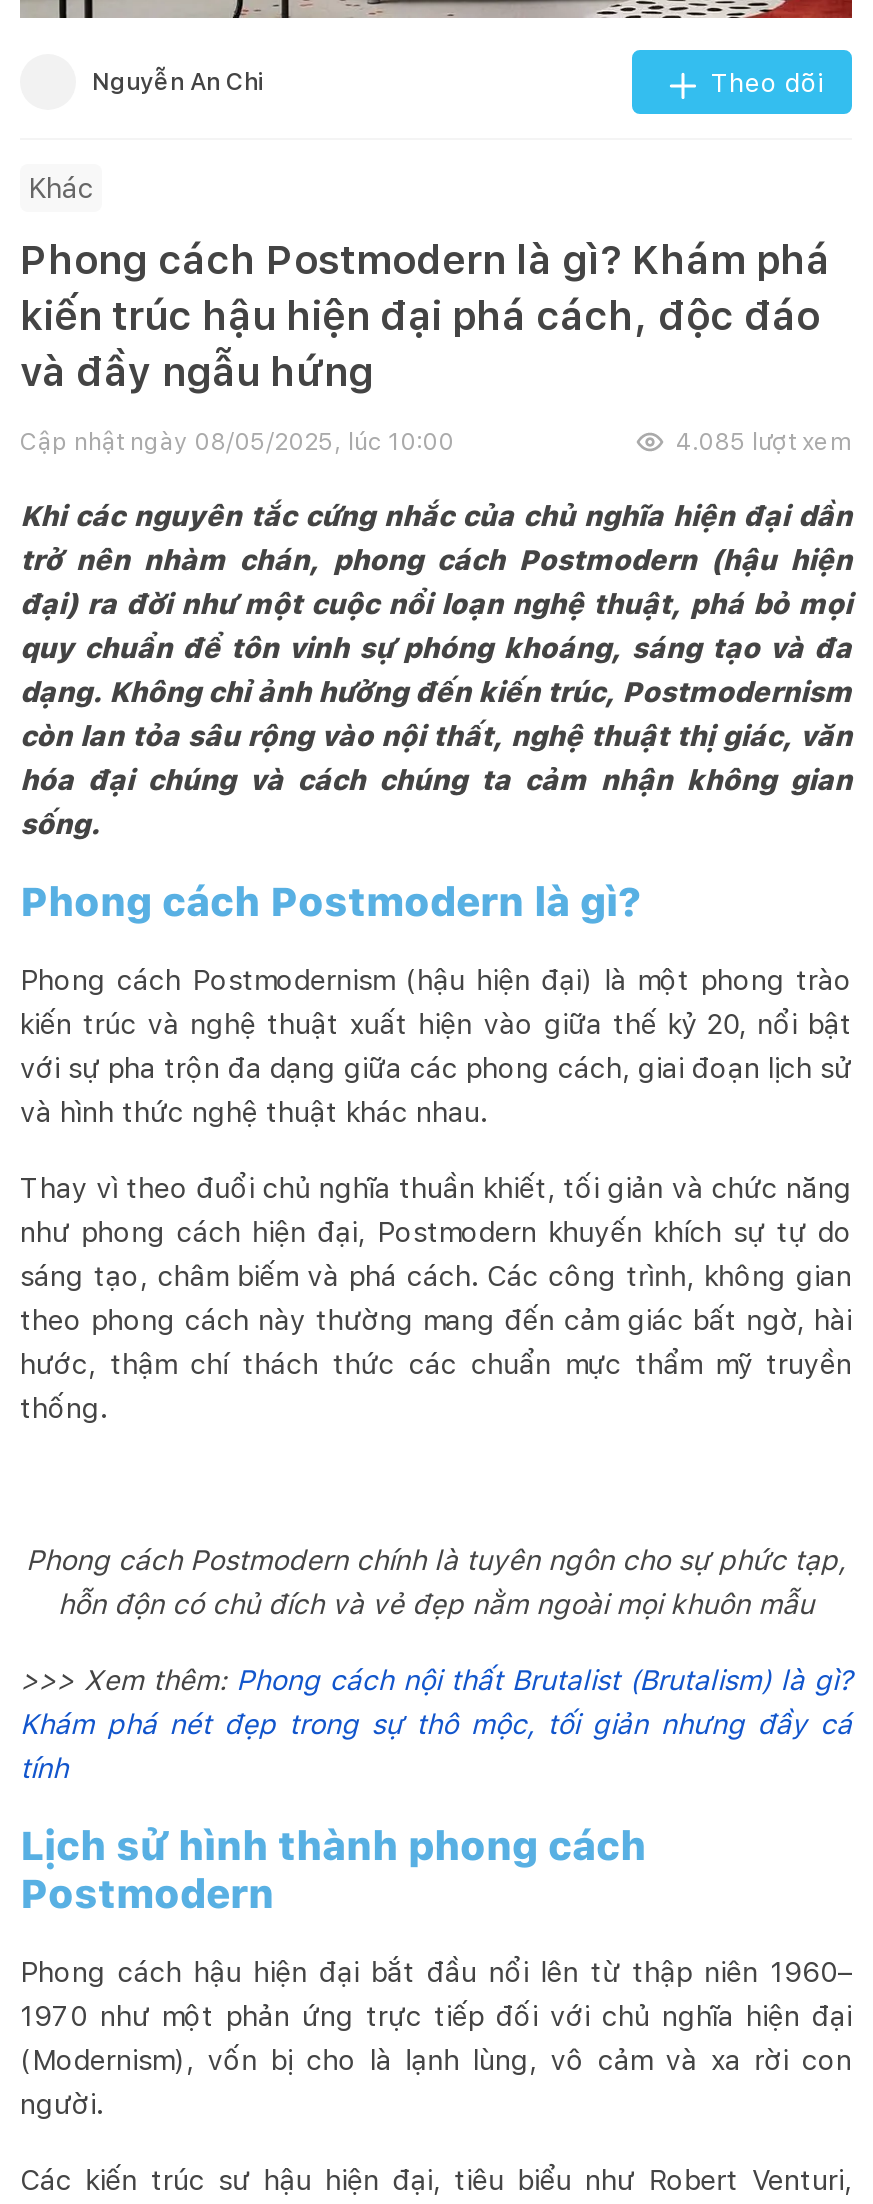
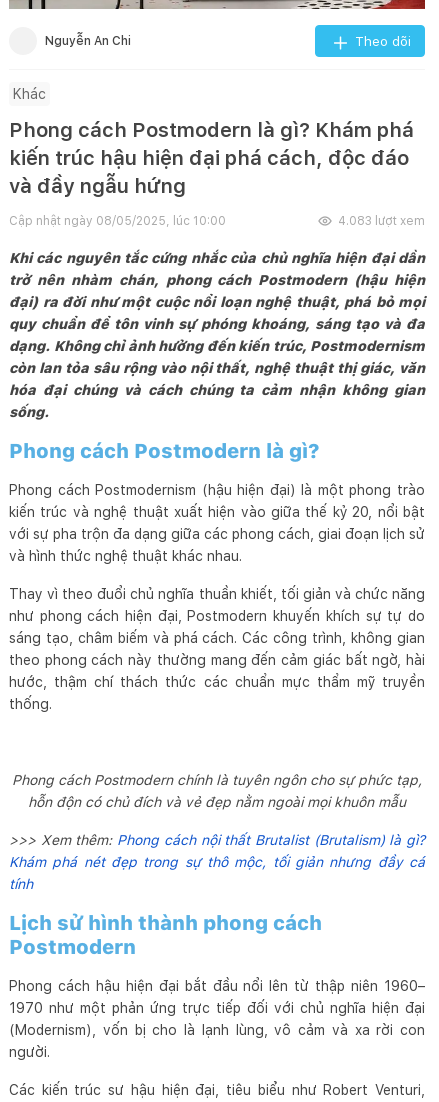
- 4.085 lượt xem
+ 4.083 lượt xem
